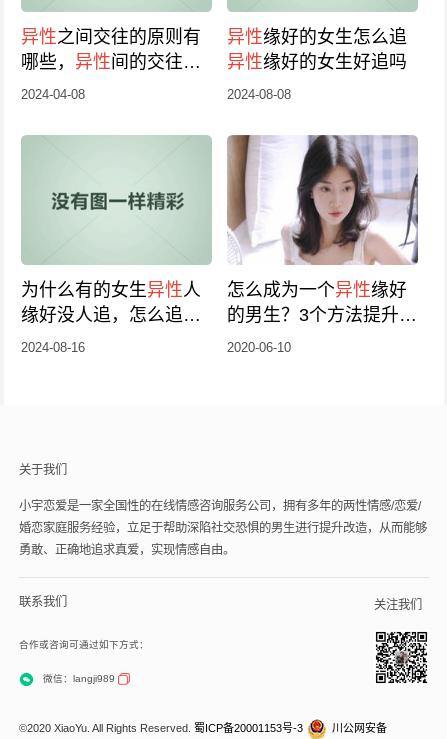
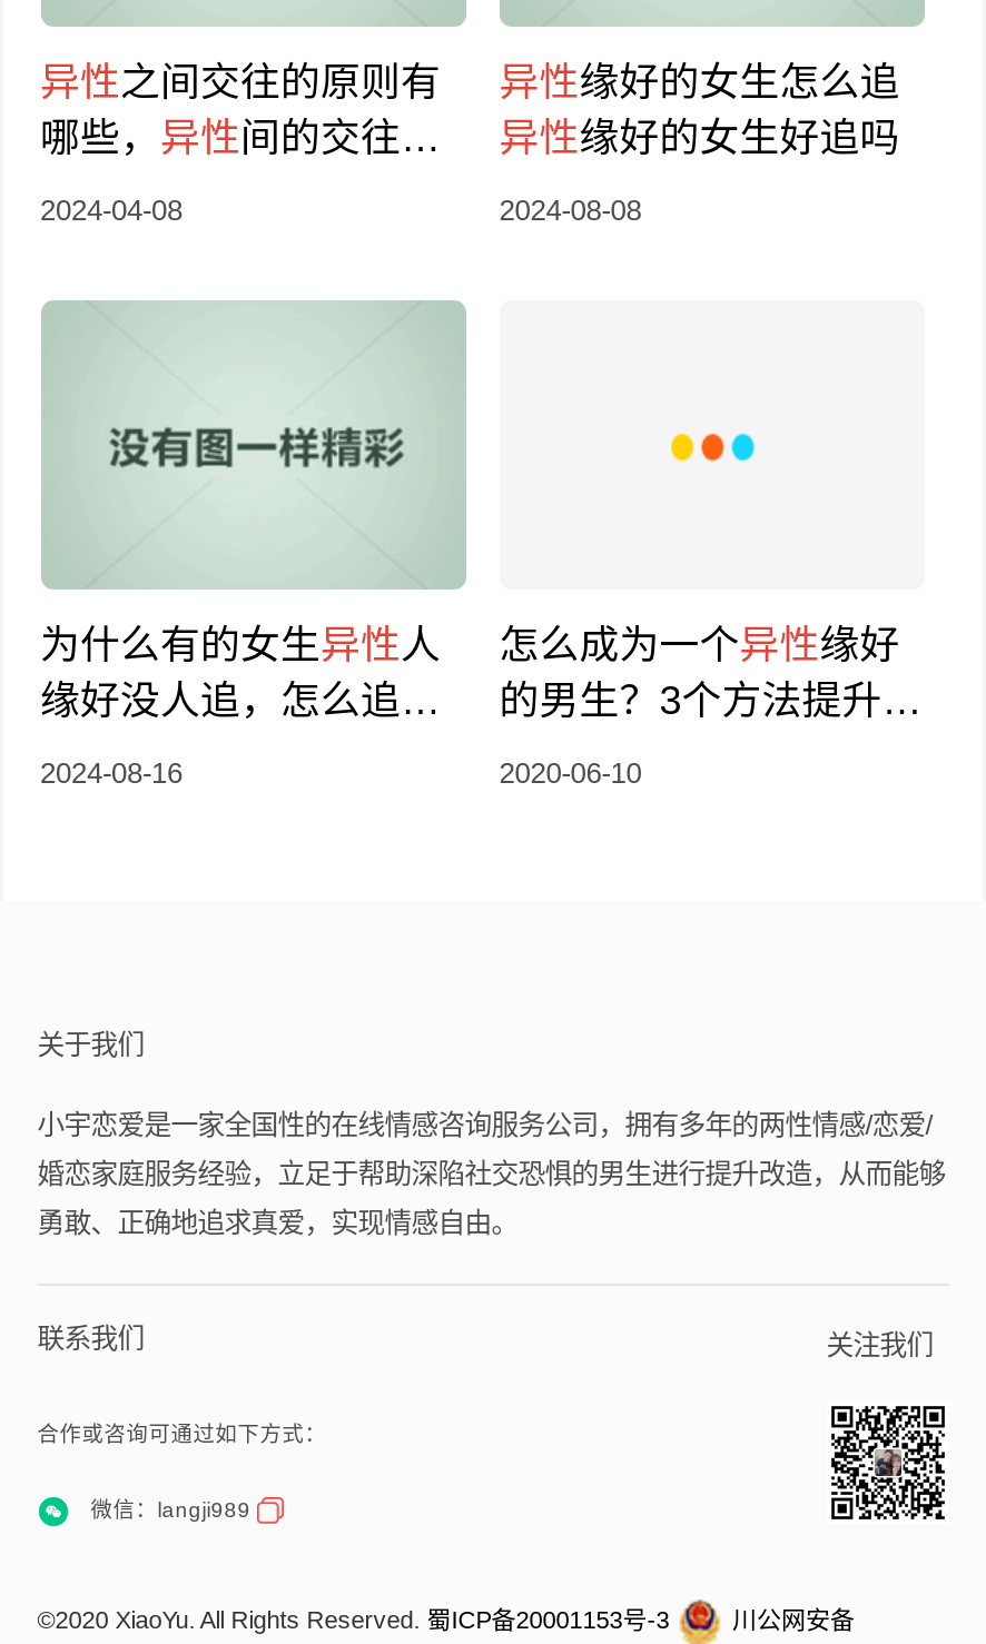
- [image]
